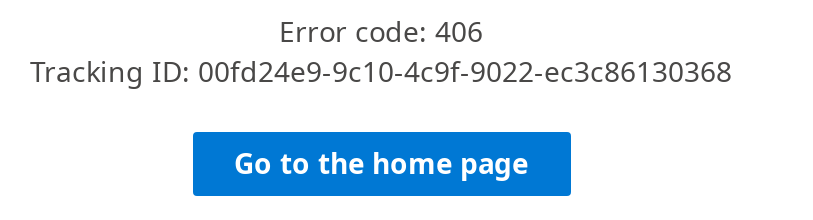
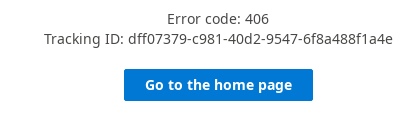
- Tracking ID: 00fd24e9-9c10-4c9f-9022-ec3c86130368
+ Tracking ID: dff07379-c981-40d2-9547-6f8a488f1a4e
